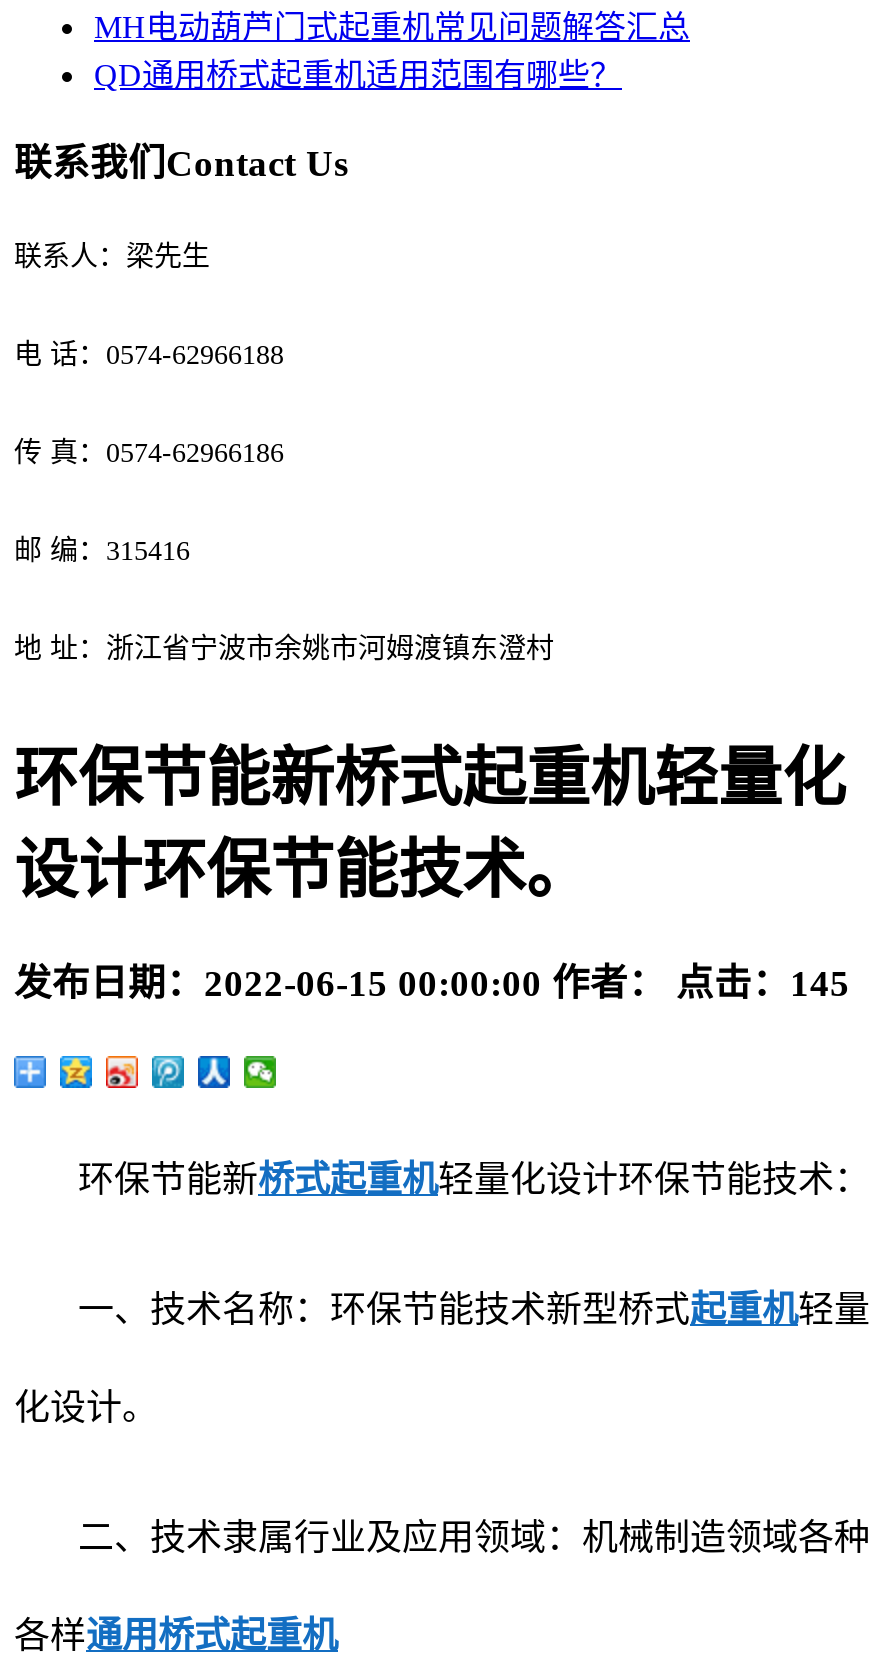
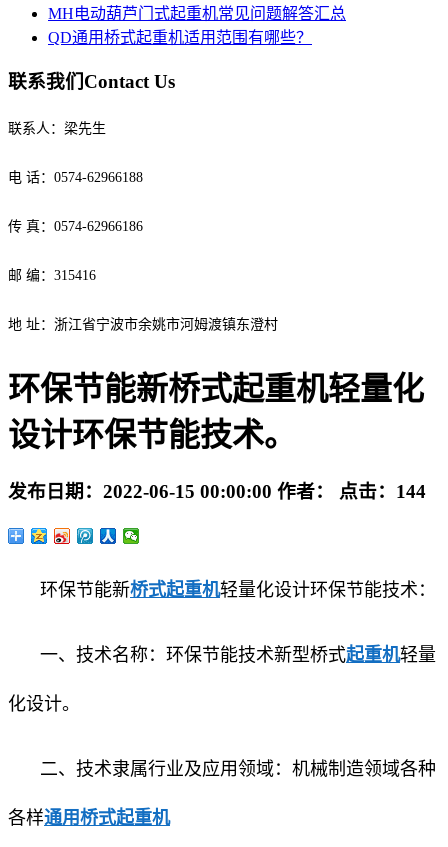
- 发布日期：2022-06-15 00:00:00作者：点击：145
+ 发布日期：2022-06-15 00:00:00作者：点击：144
